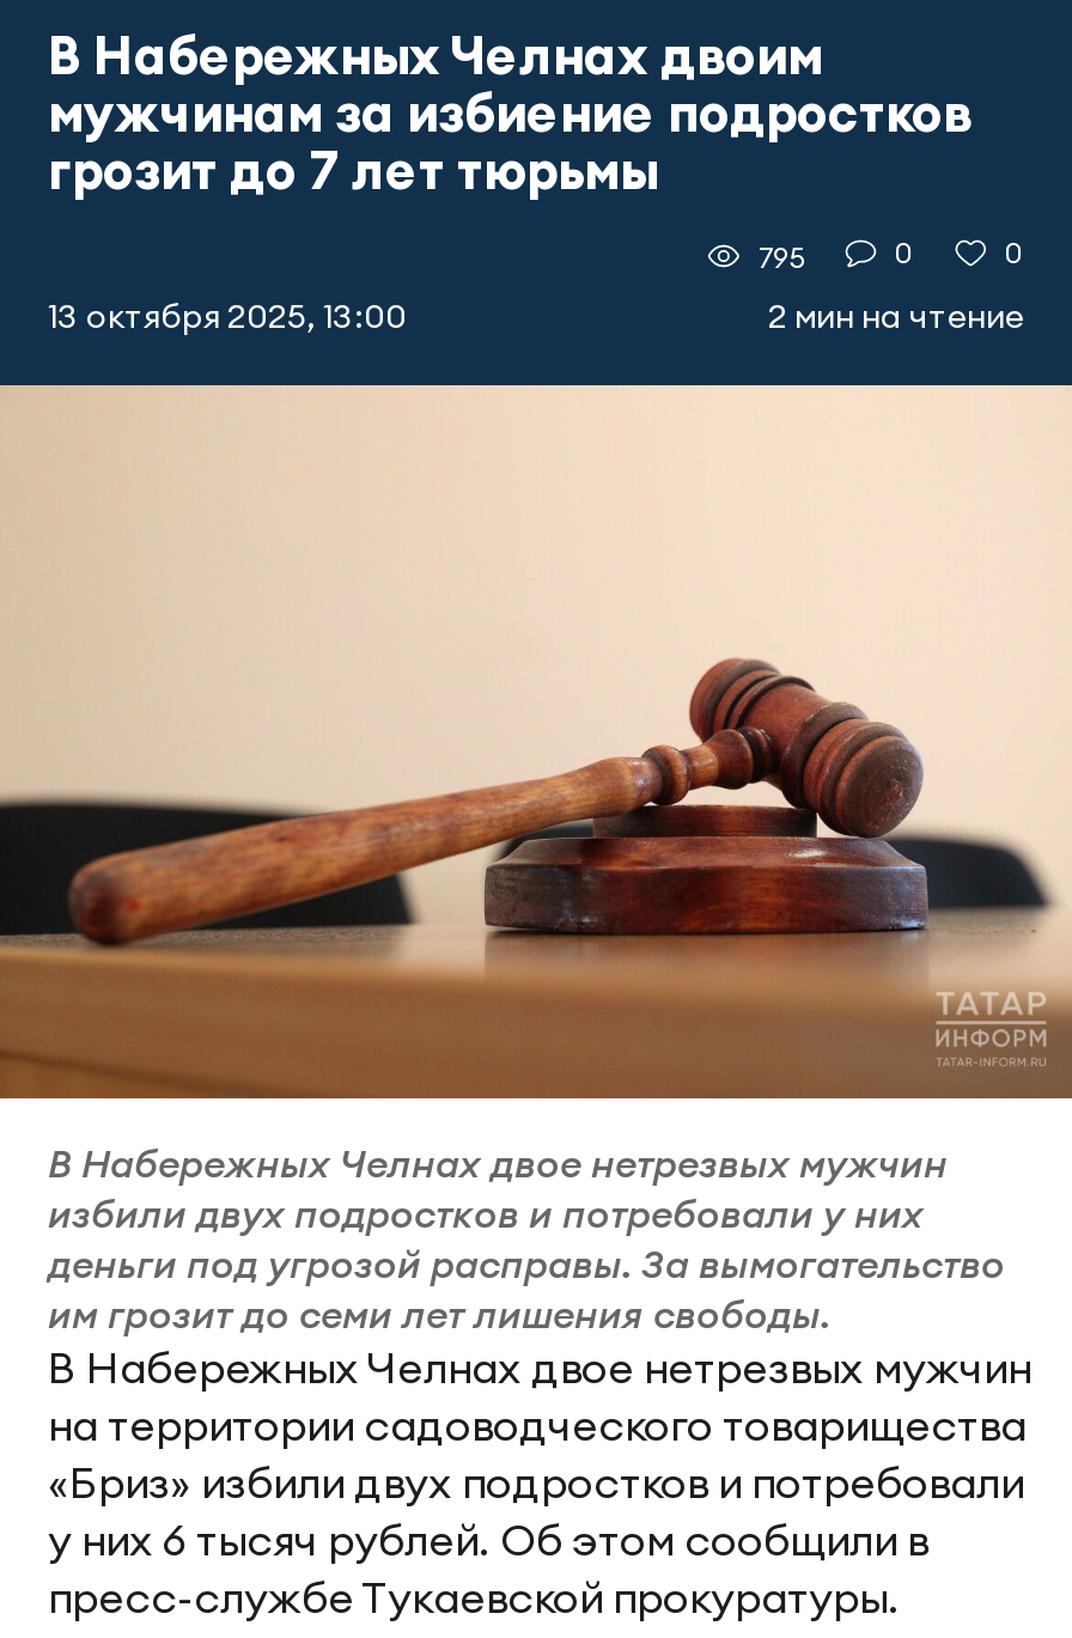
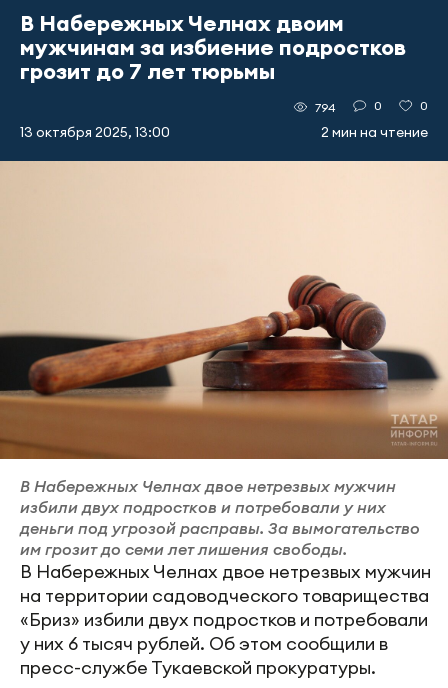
- 795
+ 794
